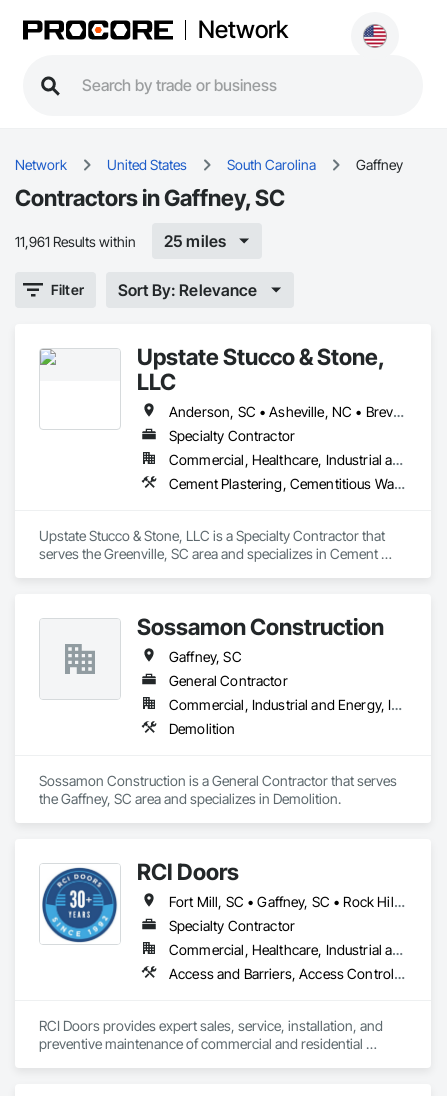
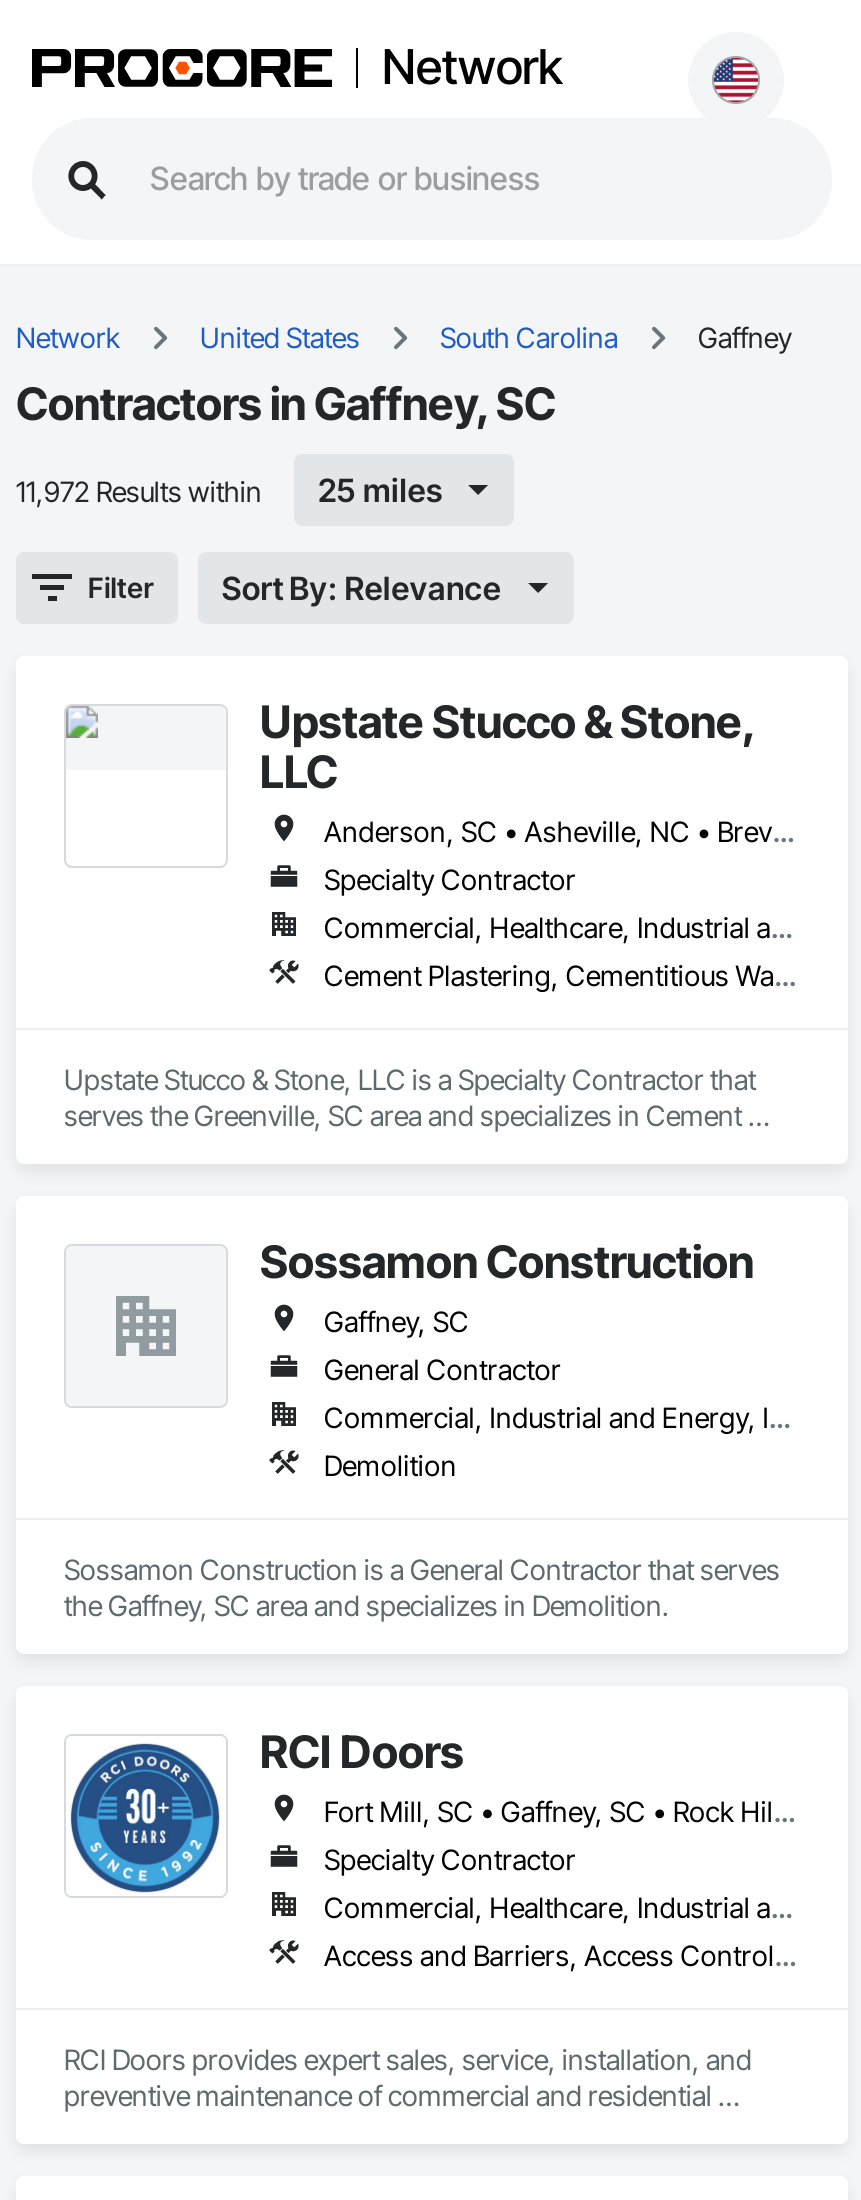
- 11,961 Results within
+ 11,972 Results within
